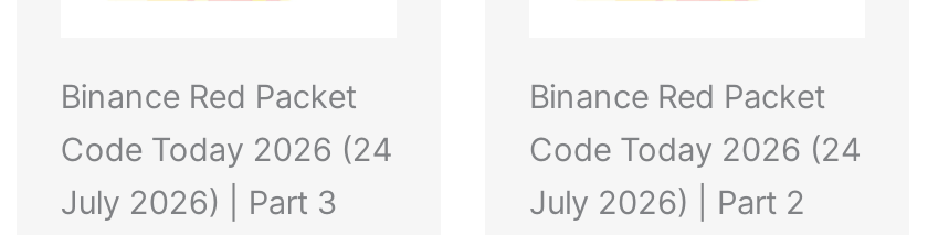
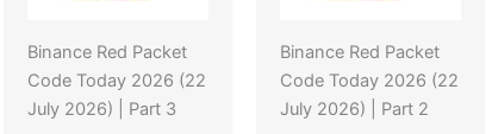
- Code Today 2026 (24
+ Code Today 2026 (22

- Code Today 2026 (24
+ Code Today 2026 (22
